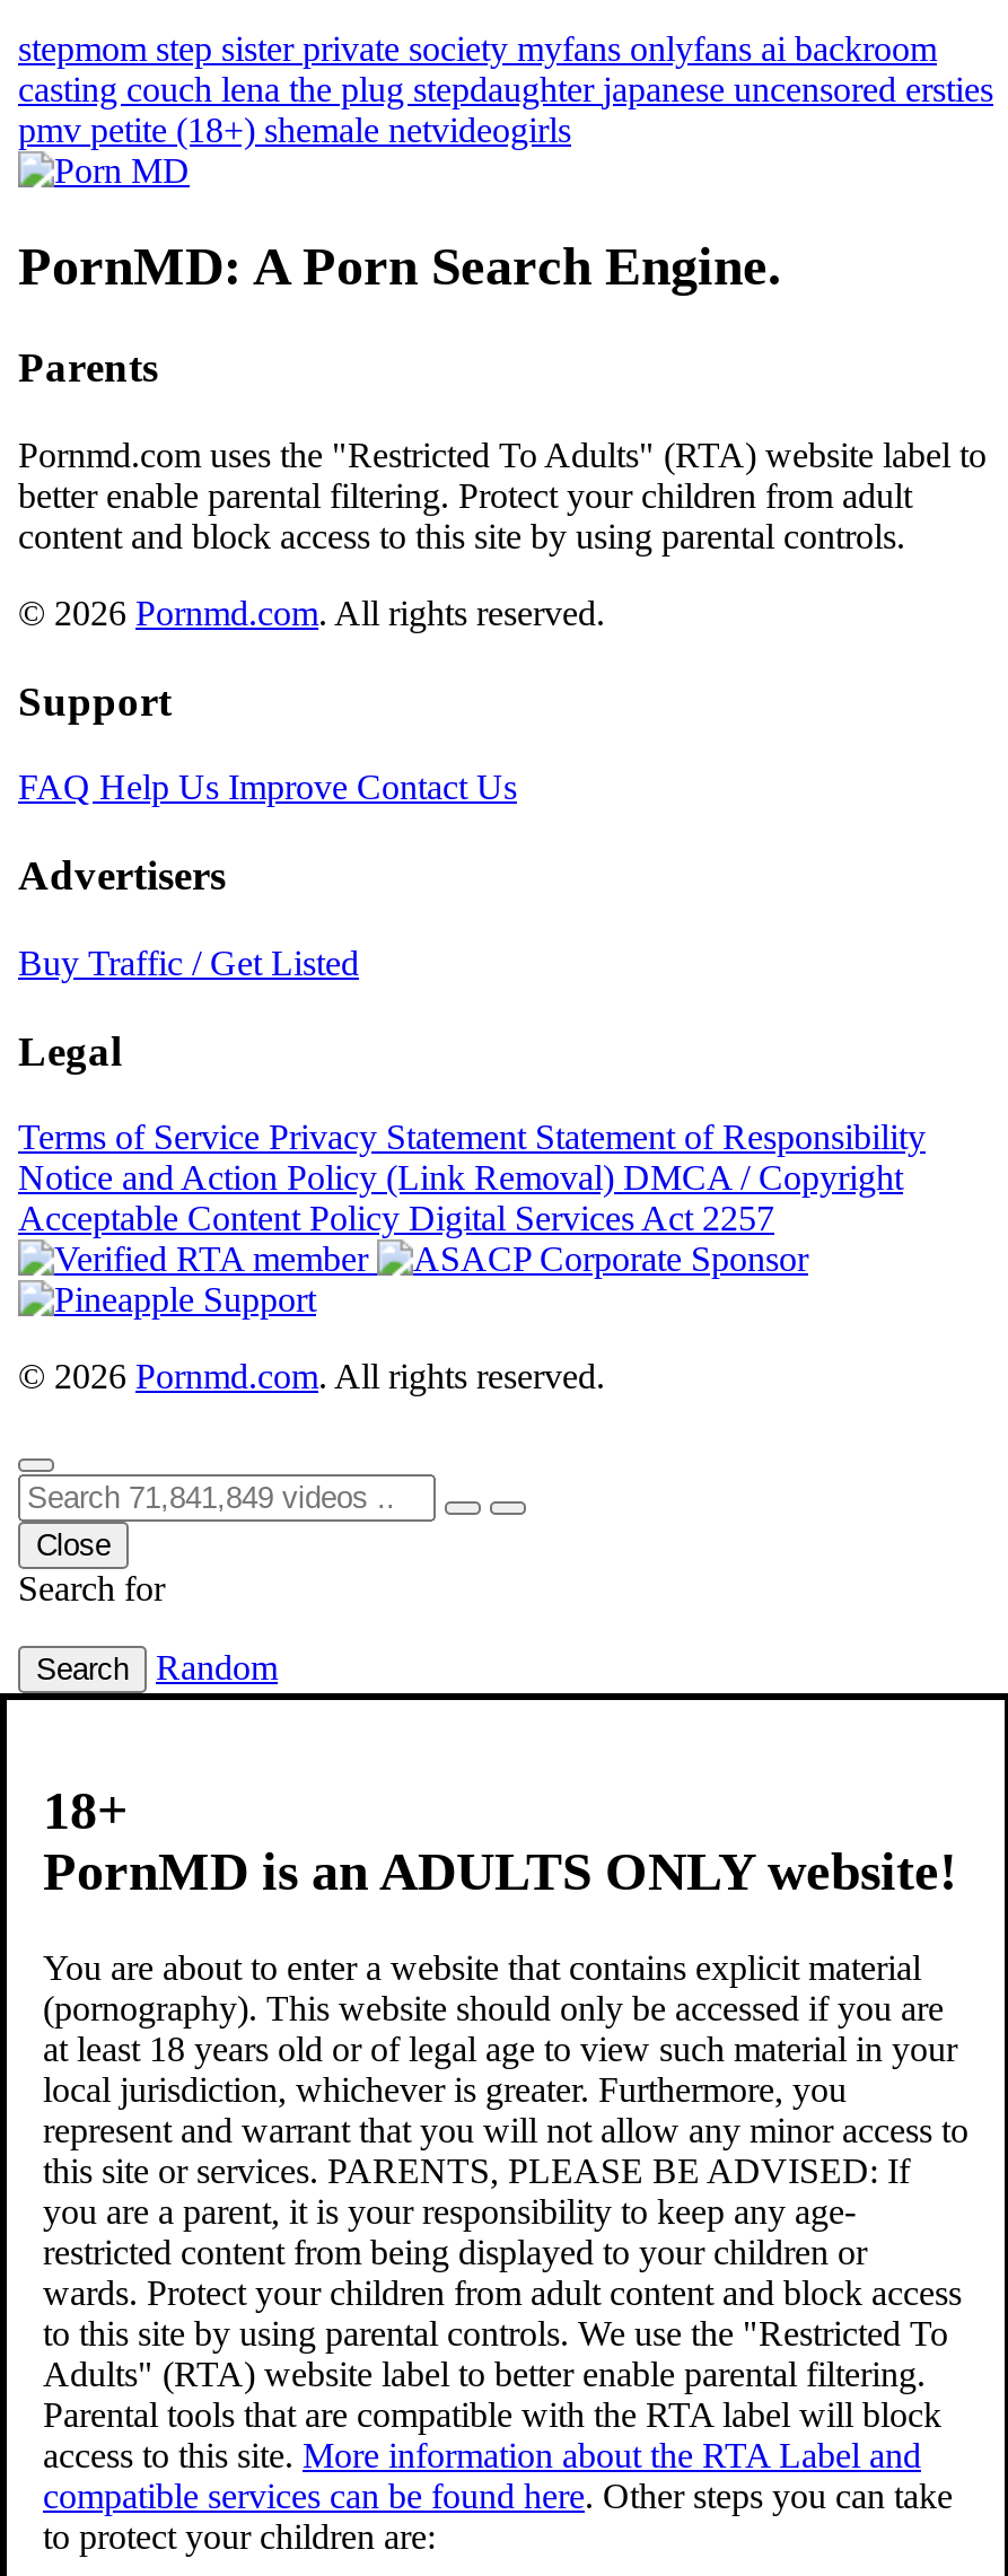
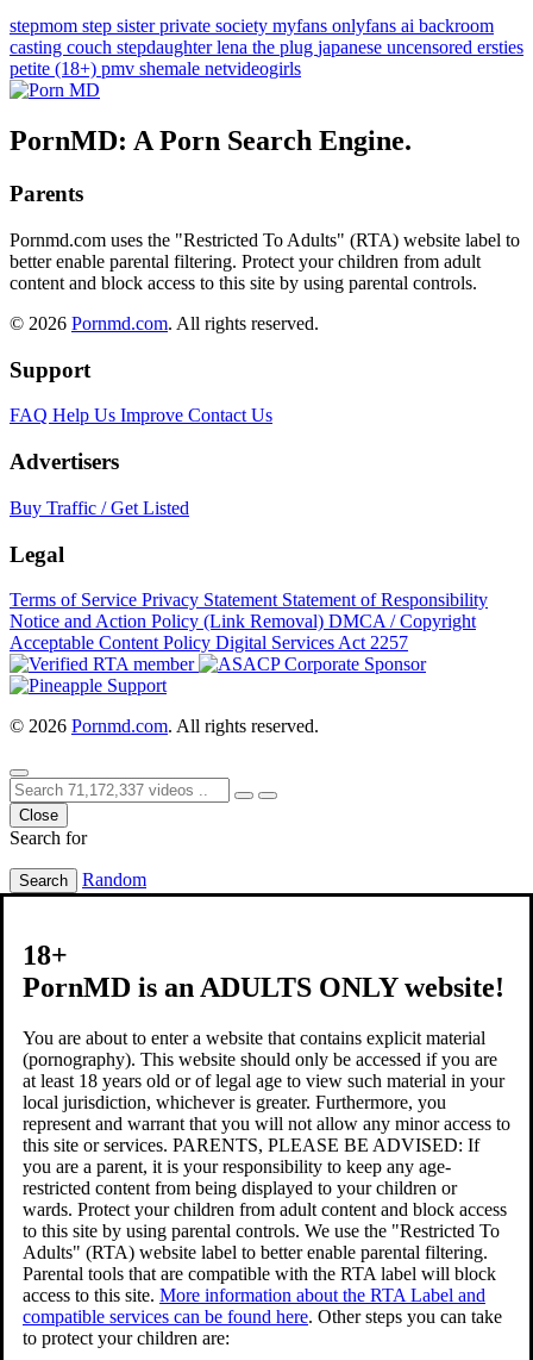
- casting couch lena the plug stepdaughter japanese uncensored ersties
+ casting couch stepdaughter lena the plug japanese uncensored ersties

- pmv petite (18+) shemale netvideogirls
+ petite (18+) pmv shemale netvideogirls
